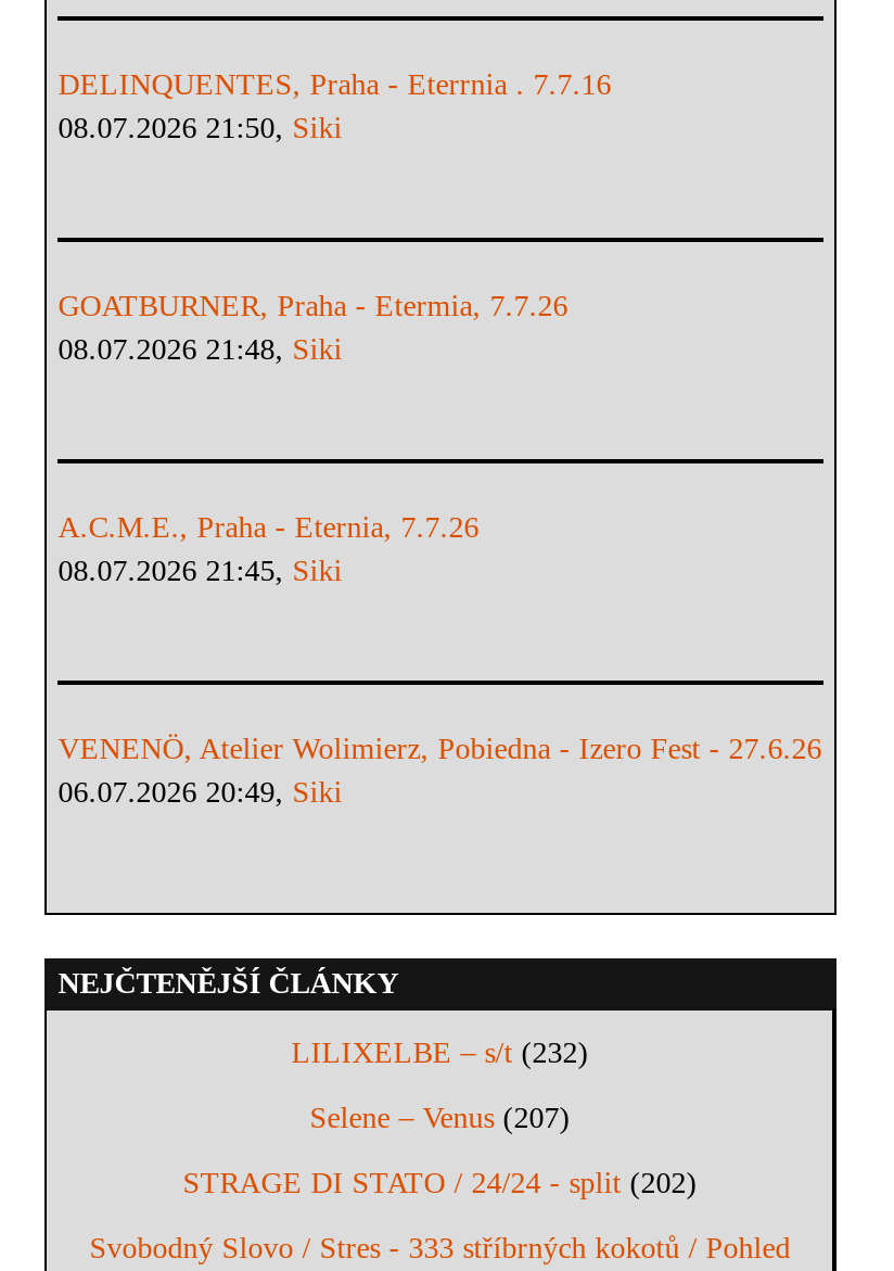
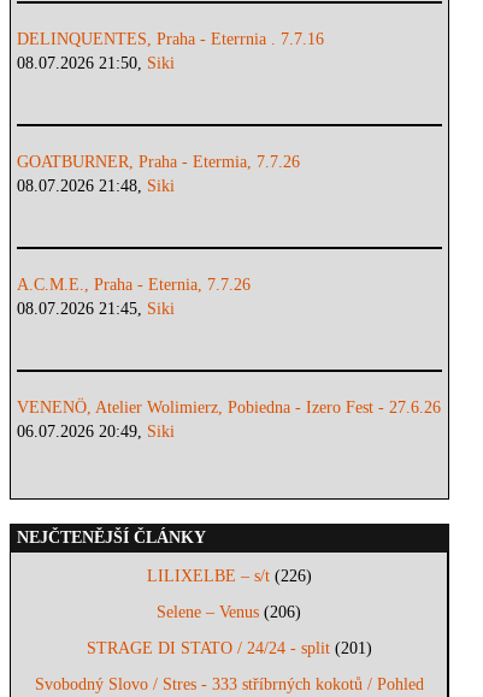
- LILIXELBE – s/t (232)
+ LILIXELBE – s/t (226)

- Selene – Venus (207)
+ Selene – Venus (206)

- STRAGE DI STATO / 24/24 - split (202)
+ STRAGE DI STATO / 24/24 - split (201)
